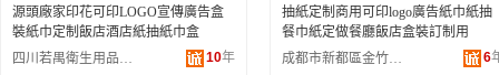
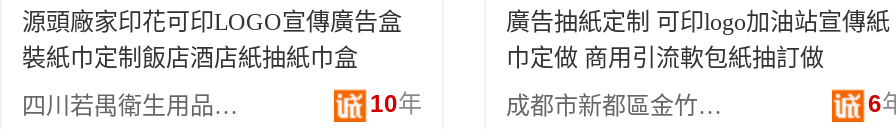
- 抽紙定制商用可印logo廣告紙巾紙抽
- 餐巾紙定做餐廳飯店盒裝訂制用
+ 廣告抽紙定制 可印logo加油站宣傳紙
+ 巾定做 商用引流軟包紙抽訂做
